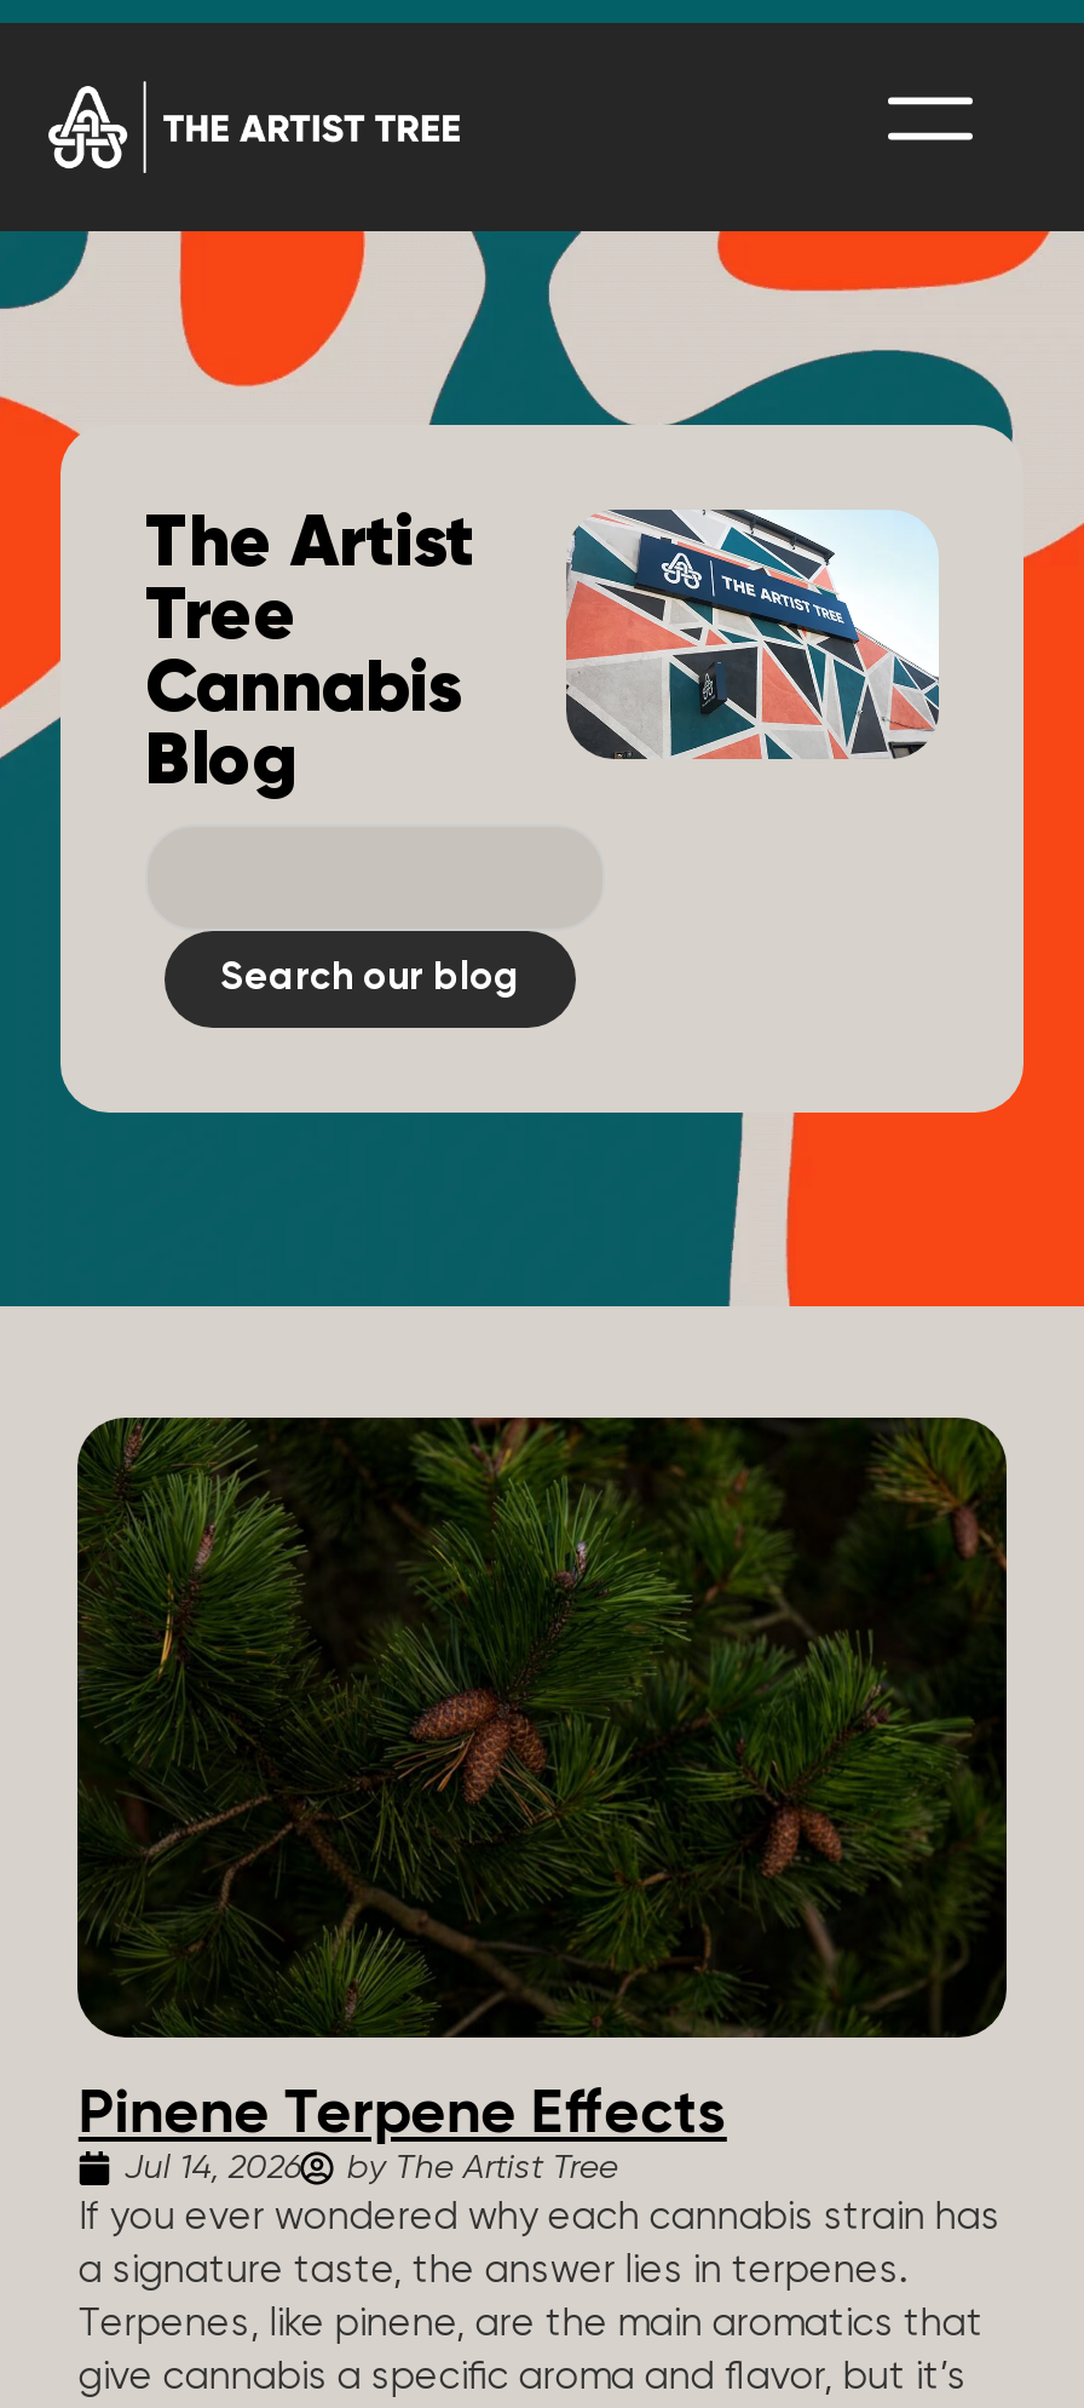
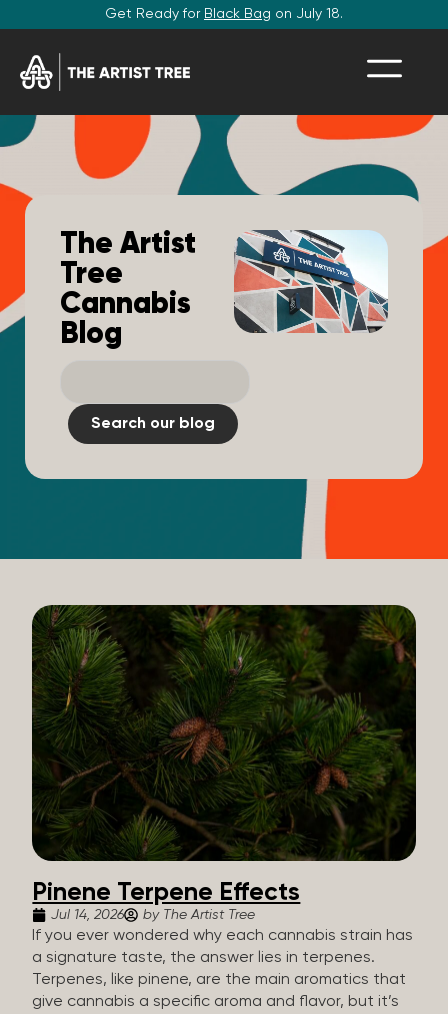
+ Get Ready for Black Bag on July 18.
